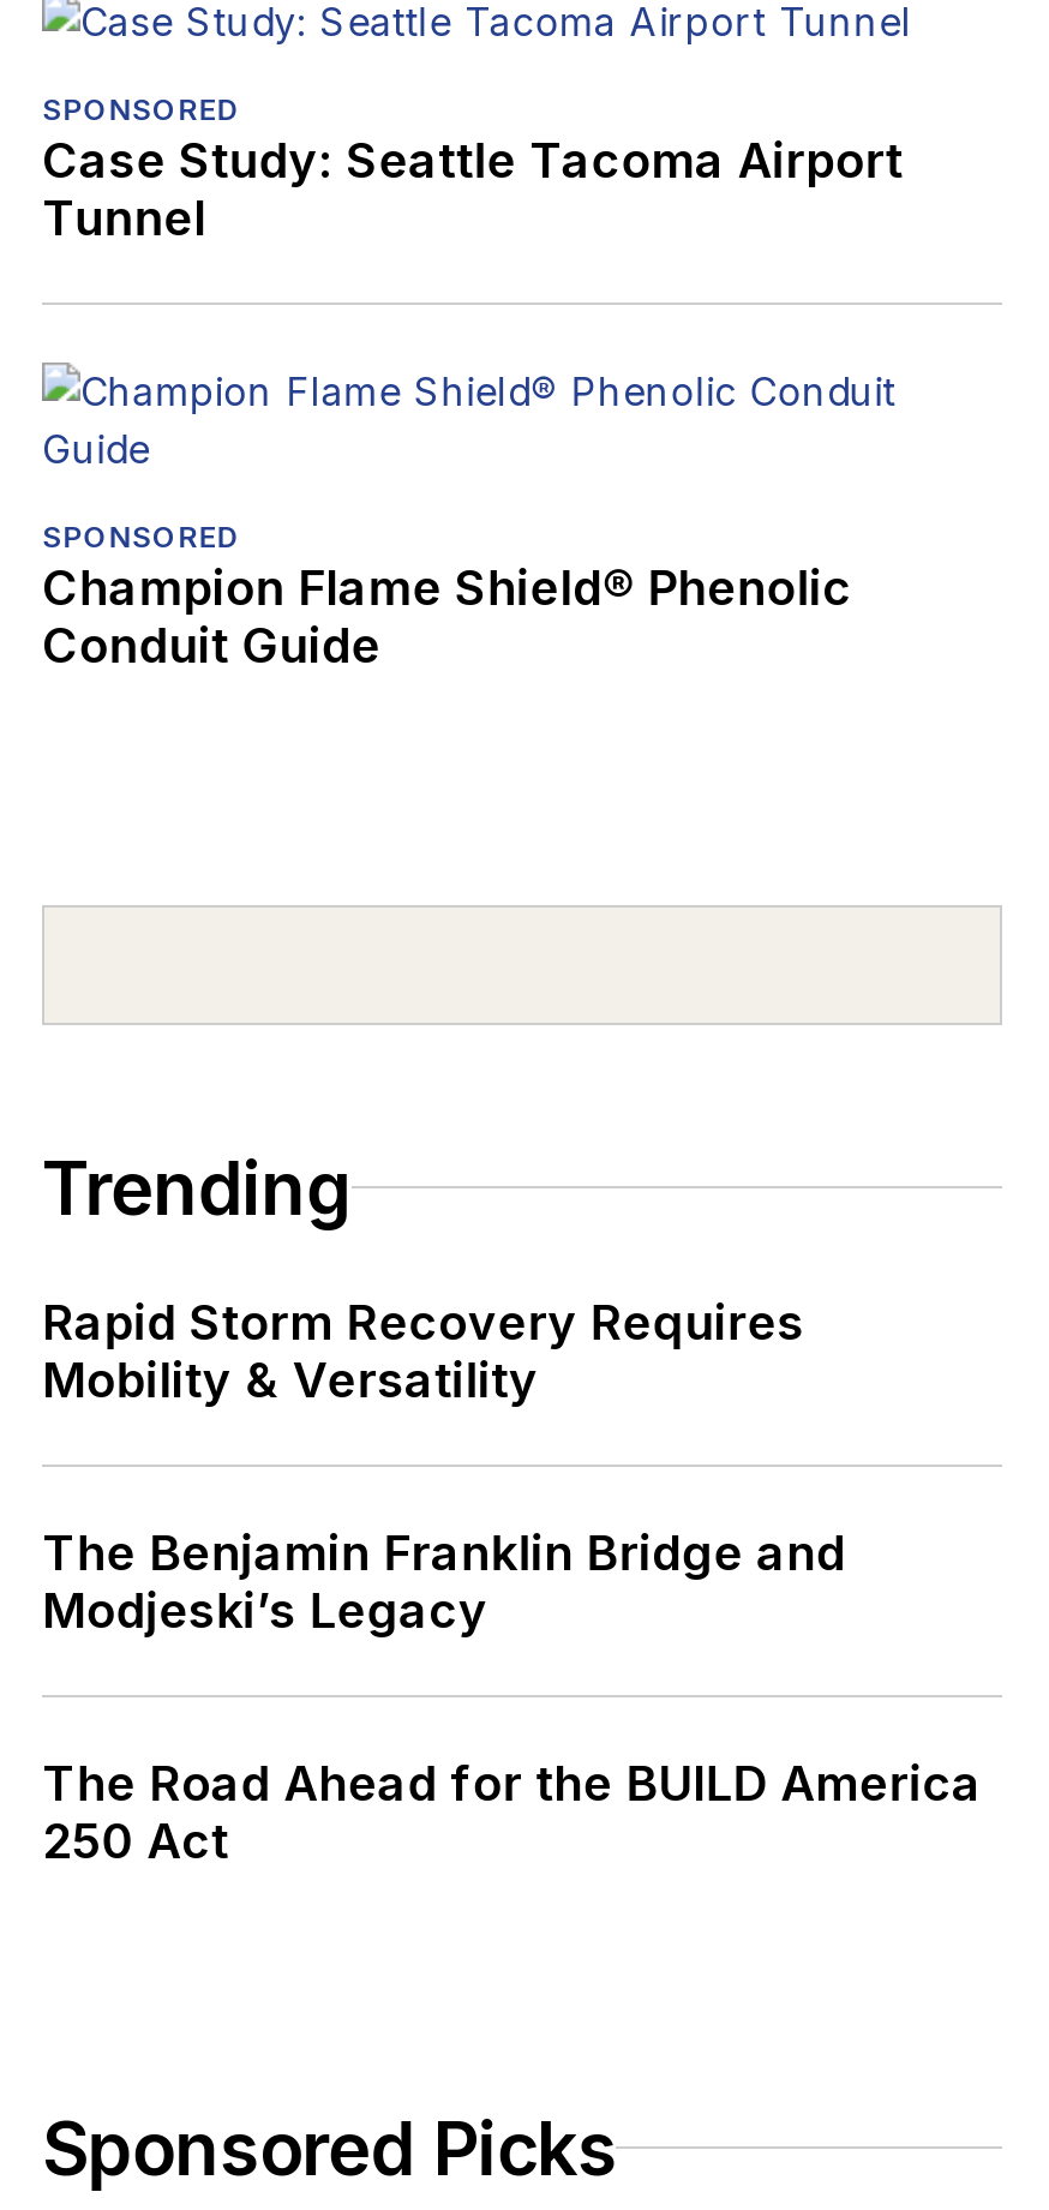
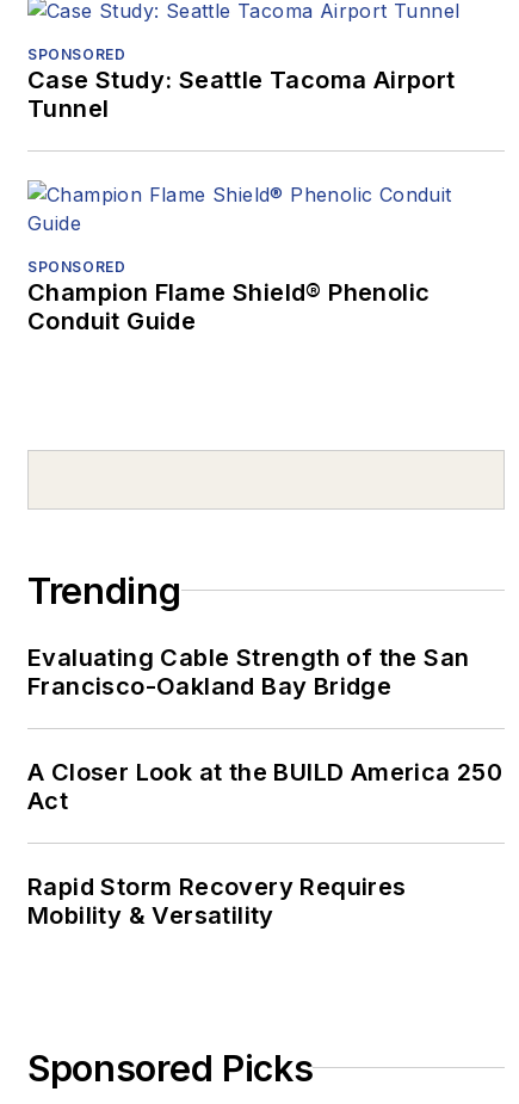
+ Evaluating Cable Strength of the San
+ Francisco-Oakland Bay Bridge
+ A Closer Look at the BUILD America 250
+ Act

moved down: Rapid Storm Recovery Requires | Mobility & Versatility

- The Benjamin Franklin Bridge and
- Modjeski’s Legacy
- The Road Ahead for the BUILD America
- 250 Act
